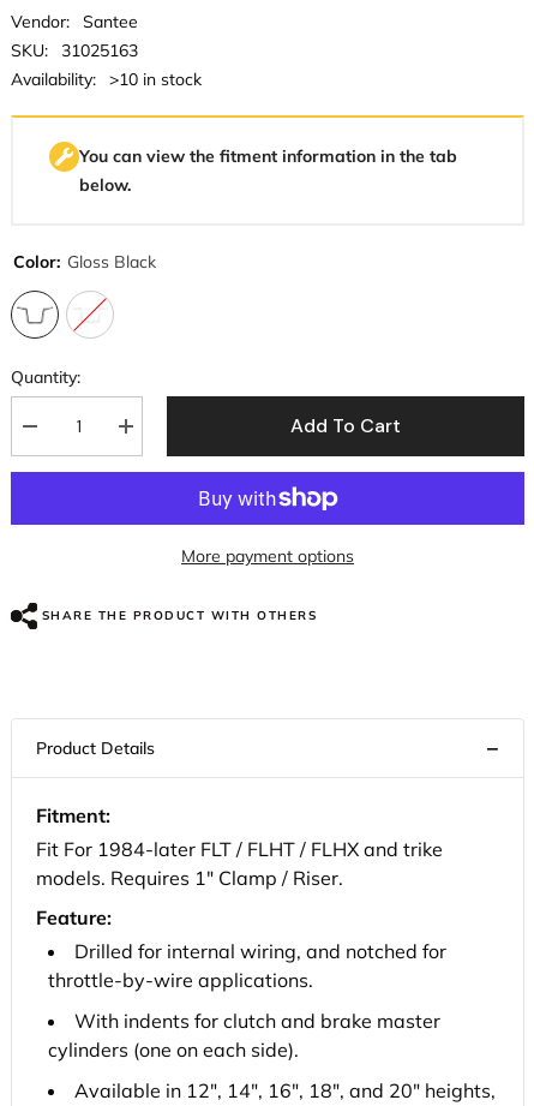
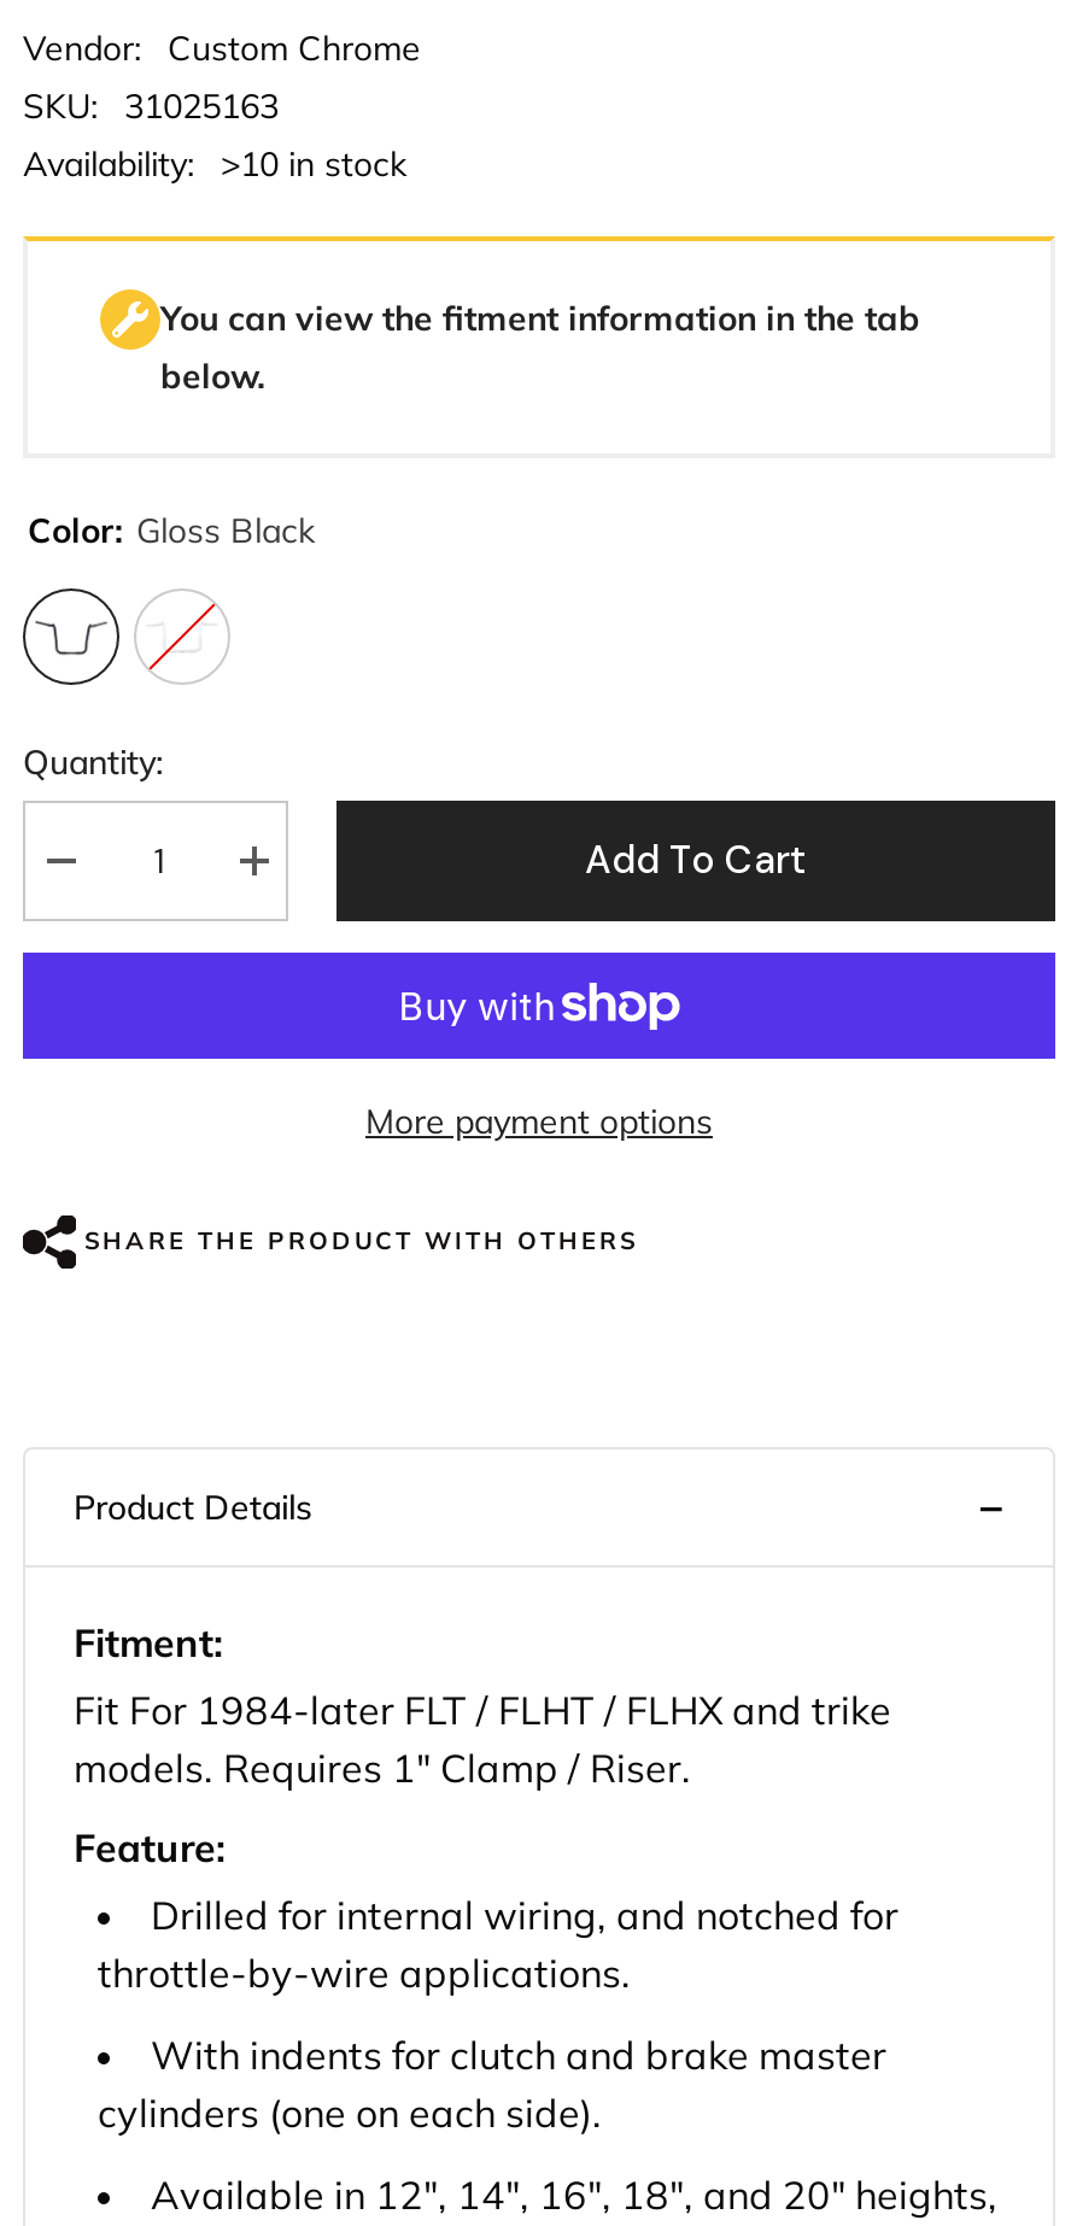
- Santee
+ Custom Chrome
